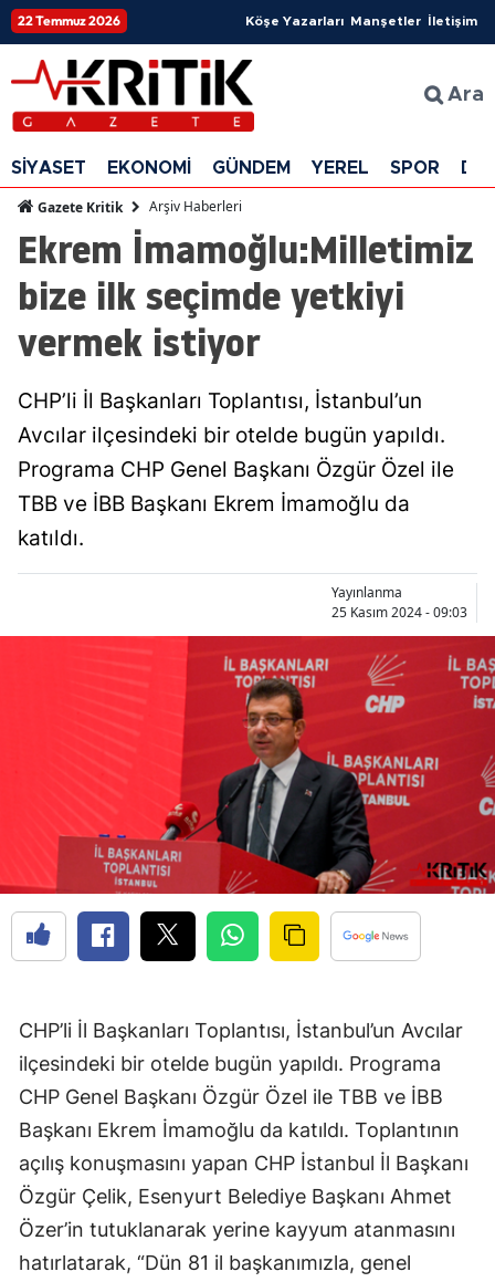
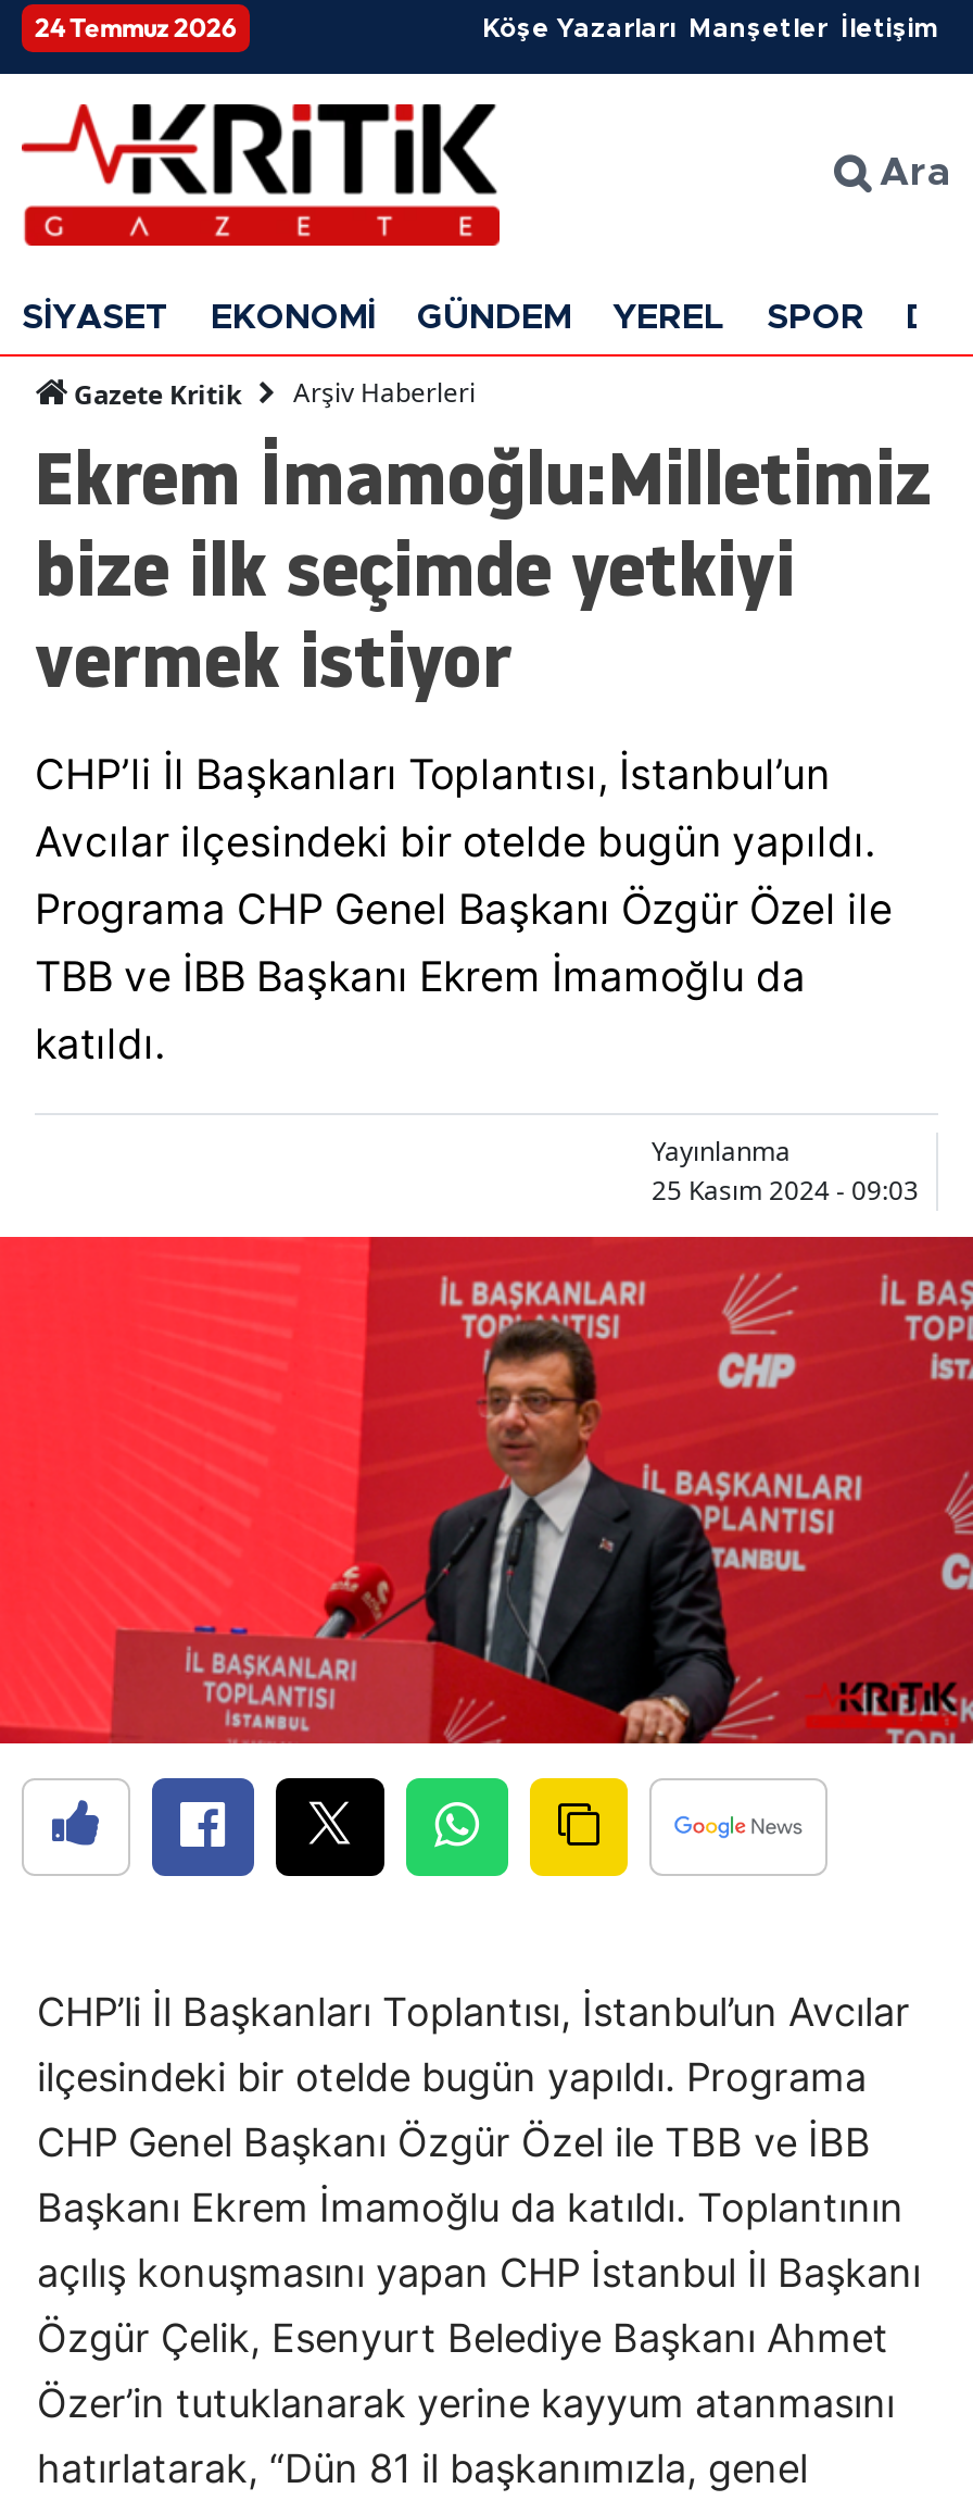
- 22 Temmuz 2026
+ 24 Temmuz 2026
